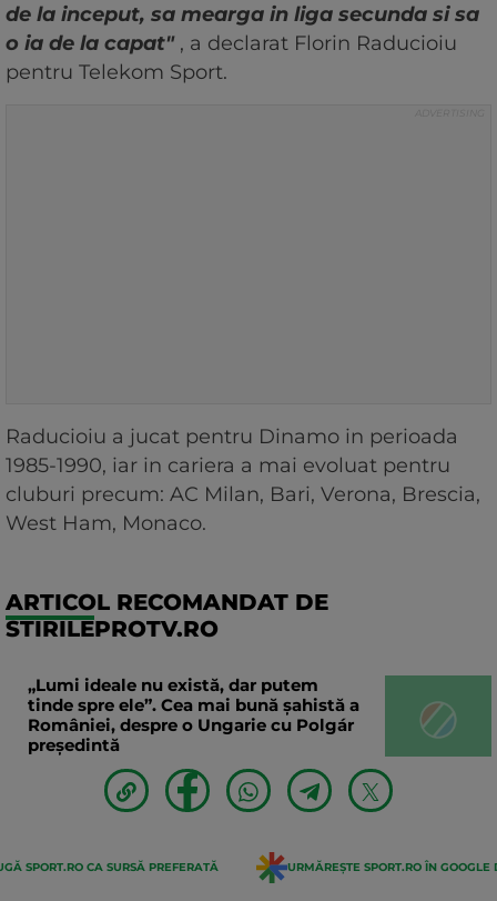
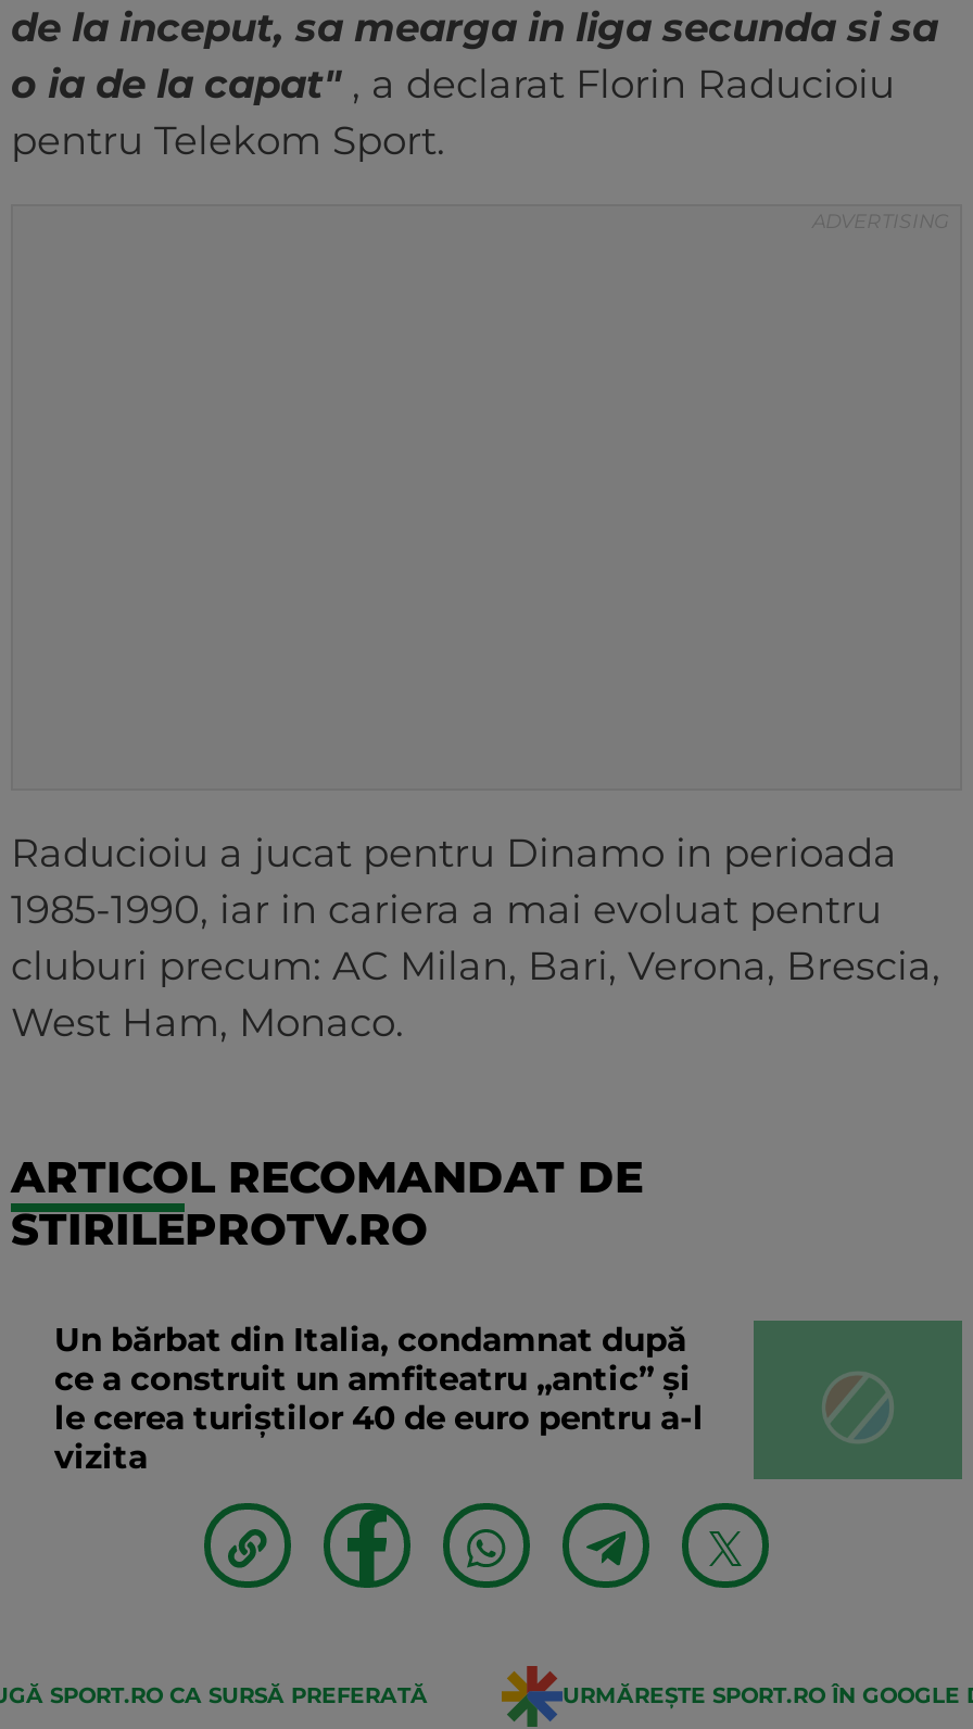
- „Lumi ideale nu există, dar putem
- tinde spre ele”. Cea mai bună șahistă a
- României, despre o Ungarie cu Polgár
- președintă
+ Un bărbat din Italia, condamnat după
+ ce a construit un amfiteatru „antic” și
+ le cerea turiștilor 40 de euro pentru a-l
+ vizita
